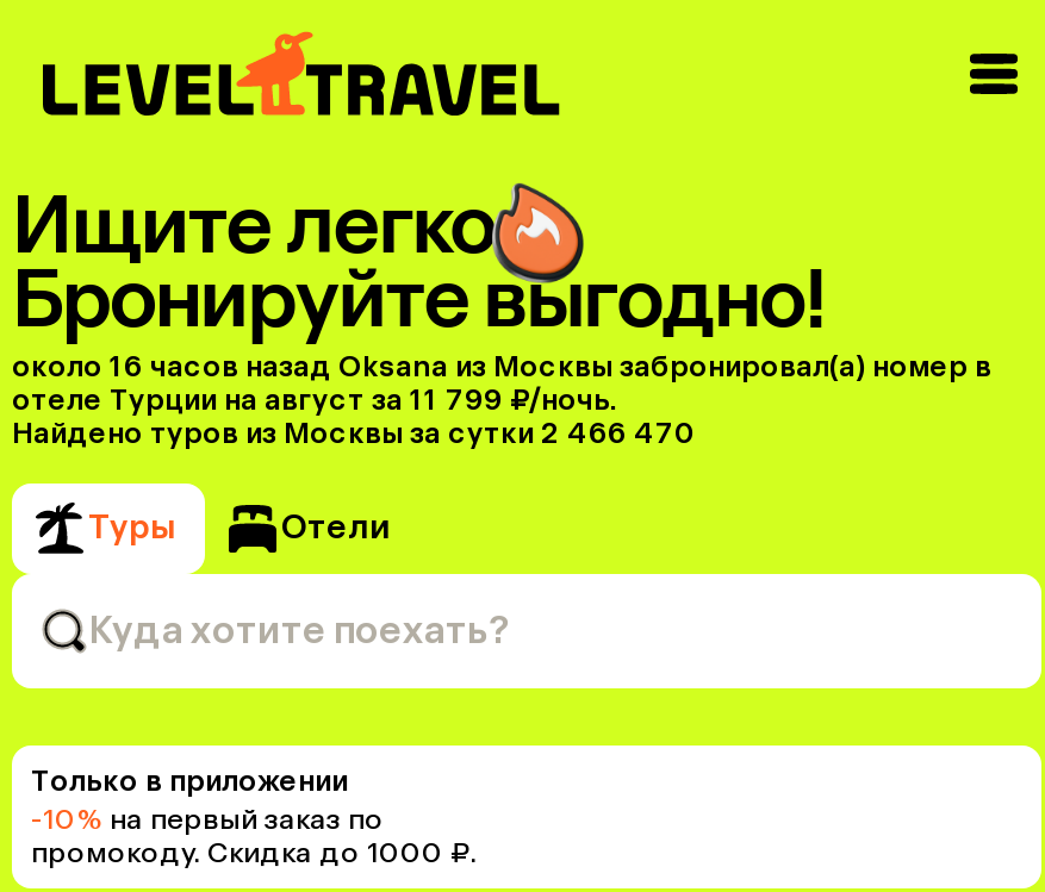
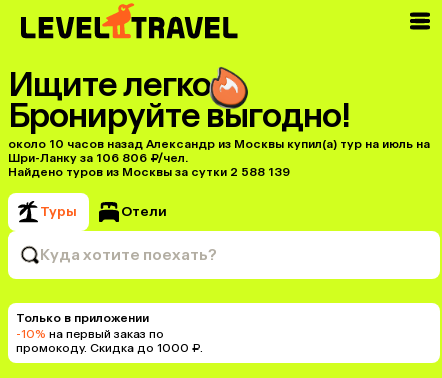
- около 16 часов назад Oksana из Москвы забронировал(а) номер в
- отеле Турции на август за 11 799 ₽/ночь.
- Найдено туров из Москвы за сутки 2 466 470
+ около 10 часов назад Александр из Москвы купил(a) тур на июль на
+ Шри-Ланку за 106 806 ₽/чел.
+ Найдено туров из Москвы за сутки 2 588 139
